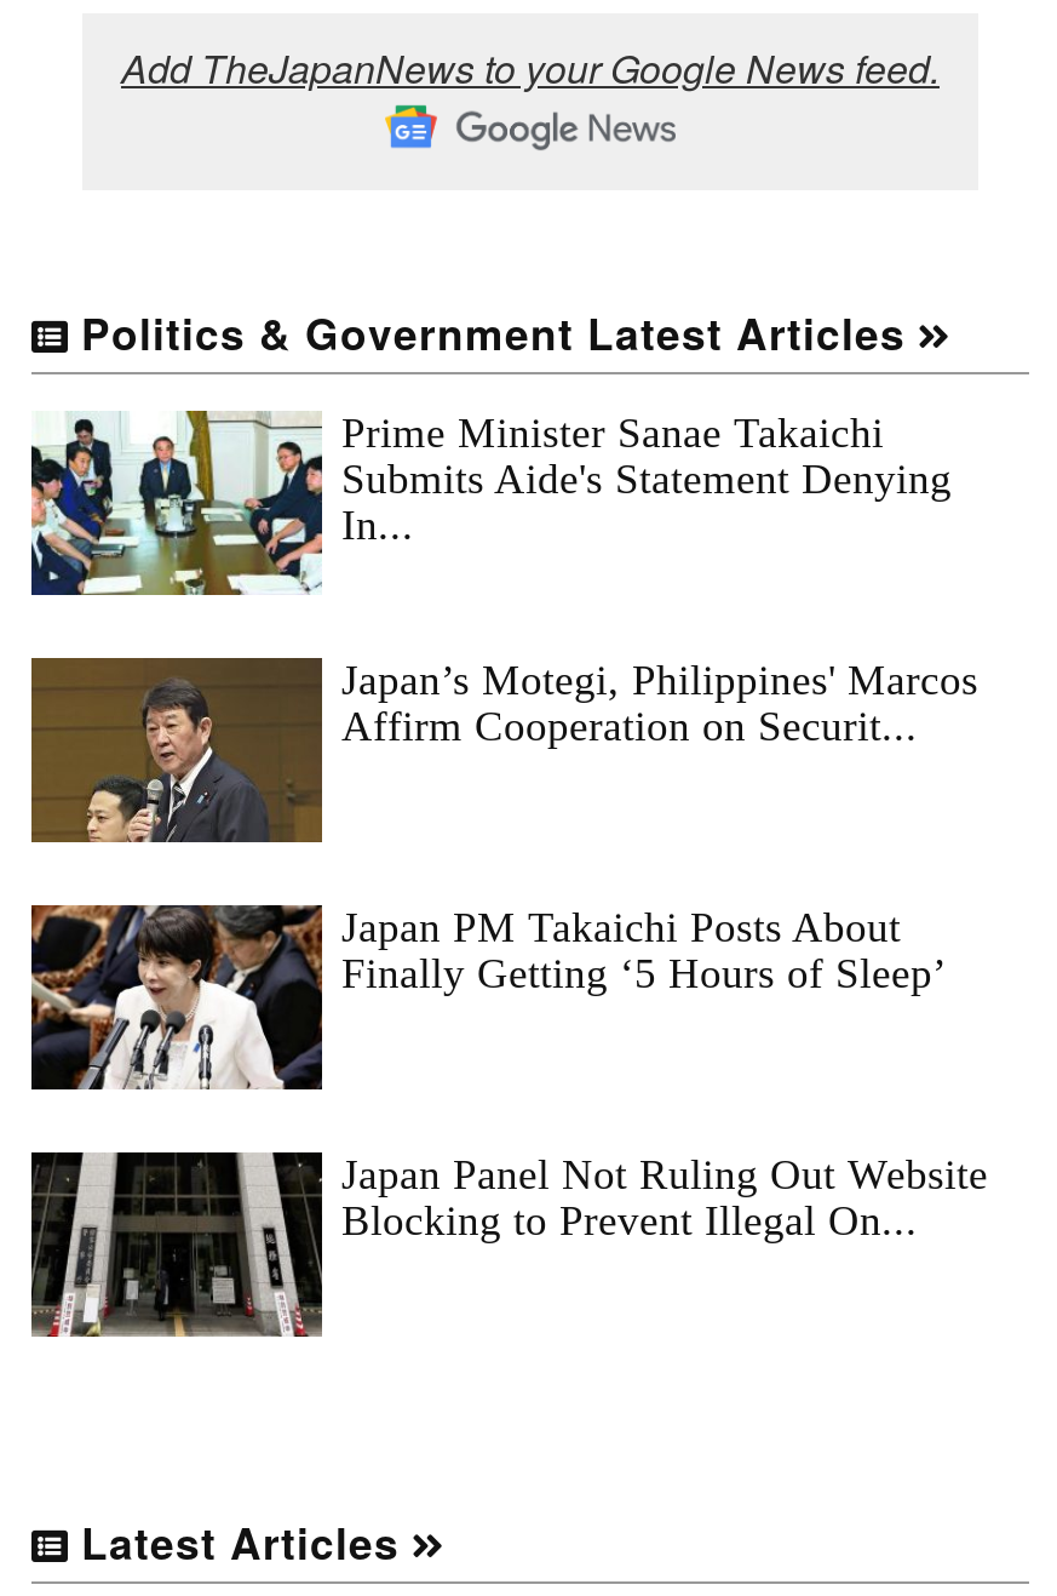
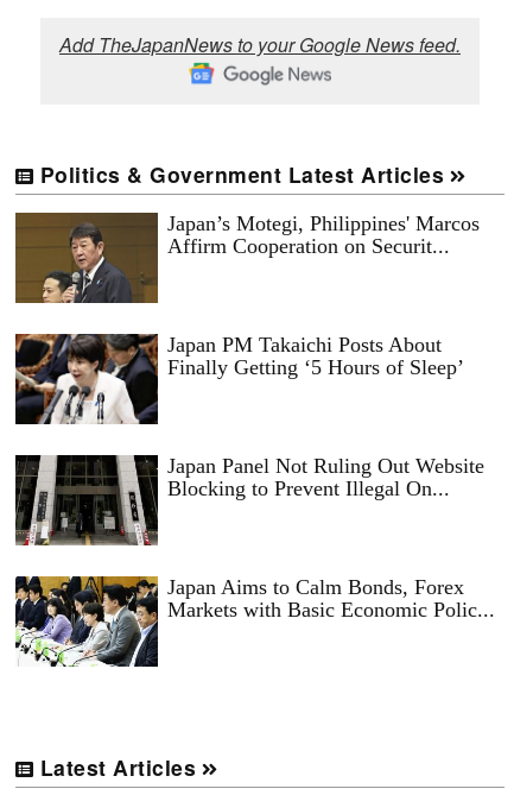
- [image]
- Prime Minister Sanae Takaichi
- Submits Aide's Statement Denying
- In...

moved up: [image] | Japan’s Motegi, Philippines' Marcos | Affirm Cooperation on Securit... | Japan PM Takaichi Posts About | Finally Getting ‘5 Hours of Sleep’ | Japan Panel Not Ruling Out Website | Blocking to Prevent Illegal On...

moved up: [image]

+ [image]
+ Japan Aims to Calm Bonds, Forex
+ Markets with Basic Economic Polic...
